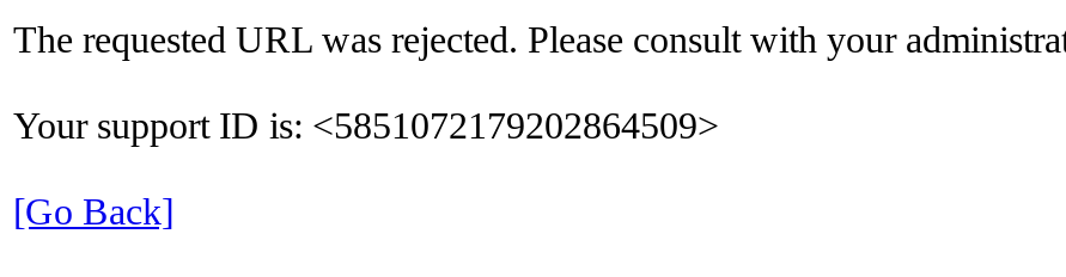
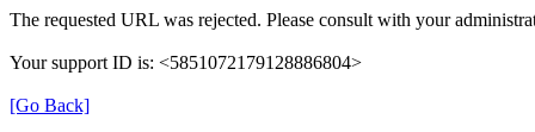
- Your support ID is: <5851072179202864509>
+ Your support ID is: <5851072179128886804>
